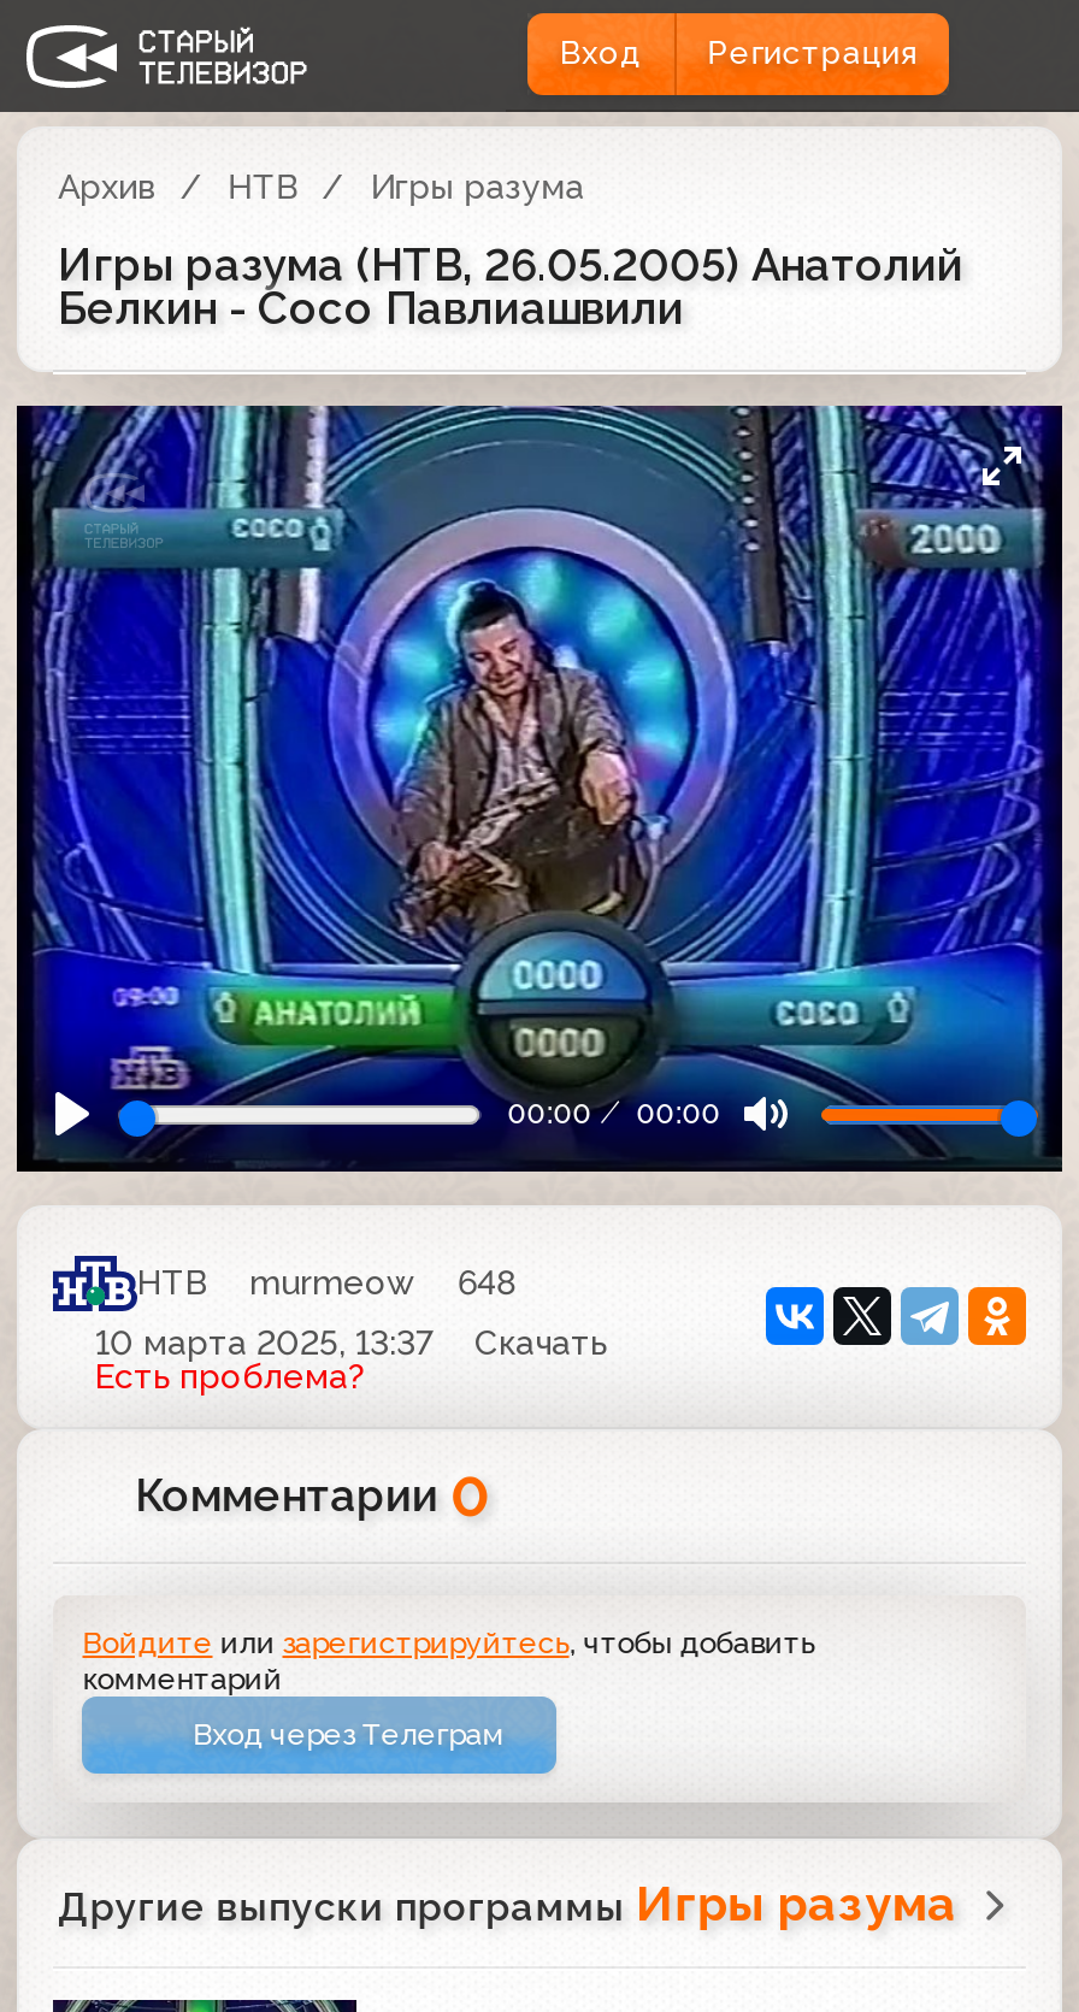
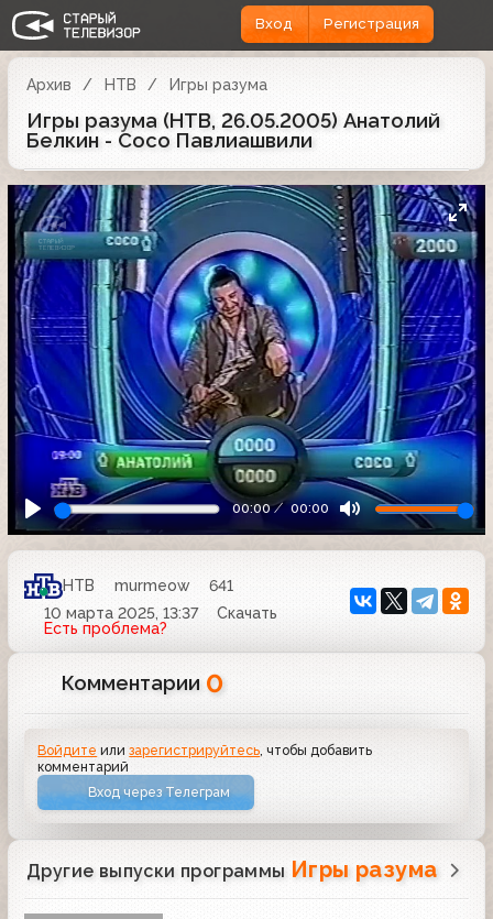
- НТВ murmeow 648
+ НТВ murmeow 641
